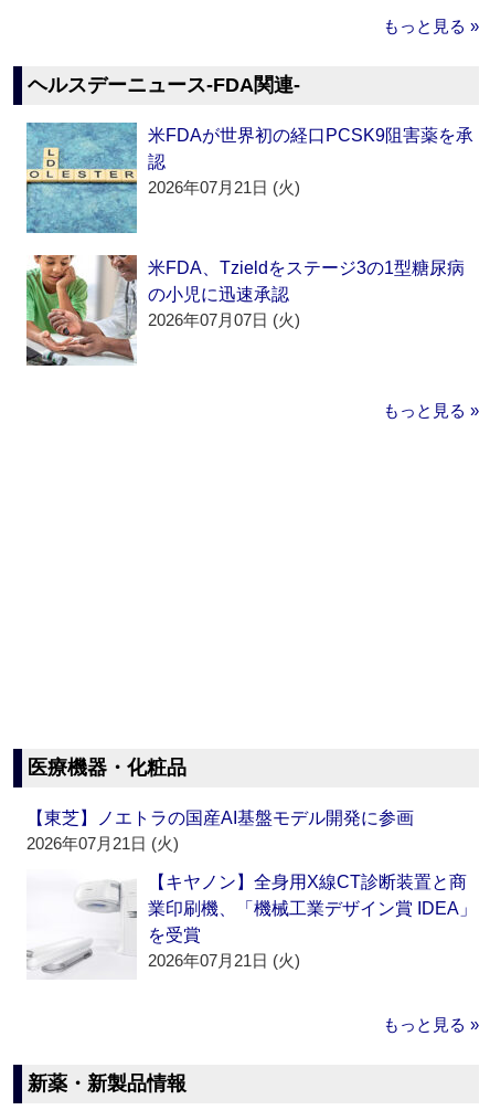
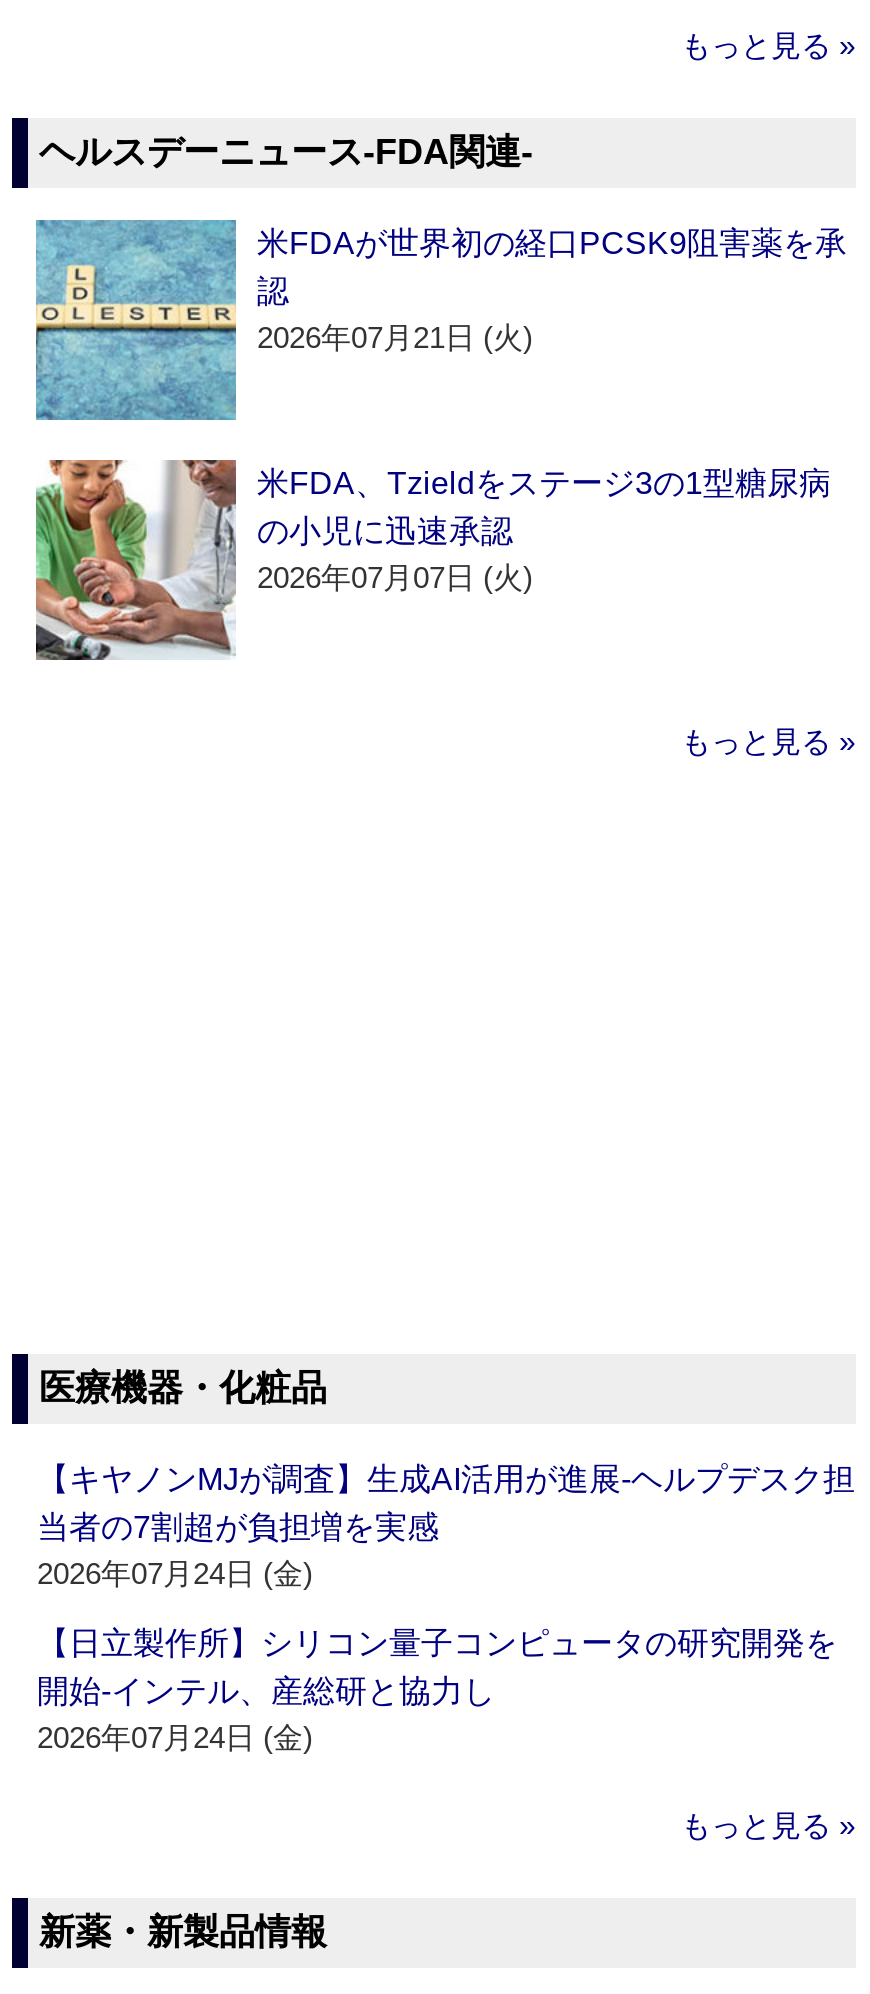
- 【東芝】ノエトラの国産AI基盤モデル開発に参画
- 2026年07月21日 (火)
+ 【キヤノンMJが調査】生成AI活用が進展‐ヘルプデスク担
+ 当者の7割超が負担増を実感
+ 2026年07月24日 (金)

- 【キヤノン】全身用X線CT診断装置と商
- 業印刷機、「機械工業デザイン賞 IDEA」
- を受賞
- 2026年07月21日 (火)
+ 【日立製作所】シリコン量子コンピュータの研究開発を
+ 開始‐インテル、産総研と協力し
+ 2026年07月24日 (金)
